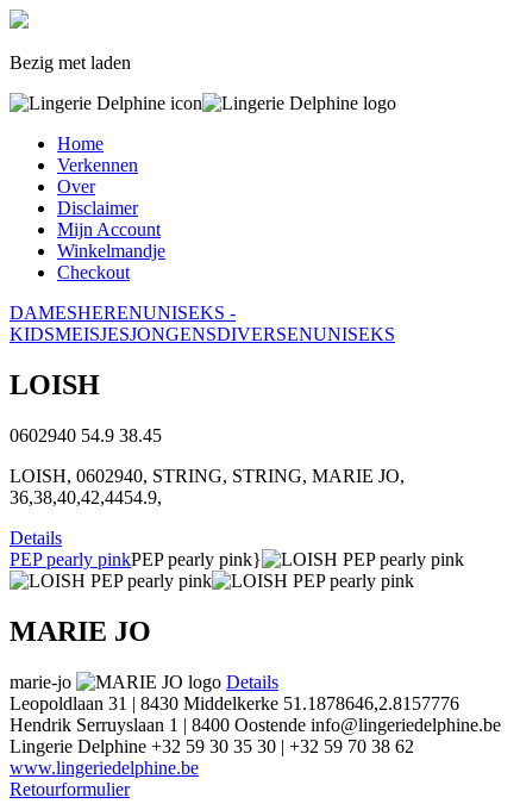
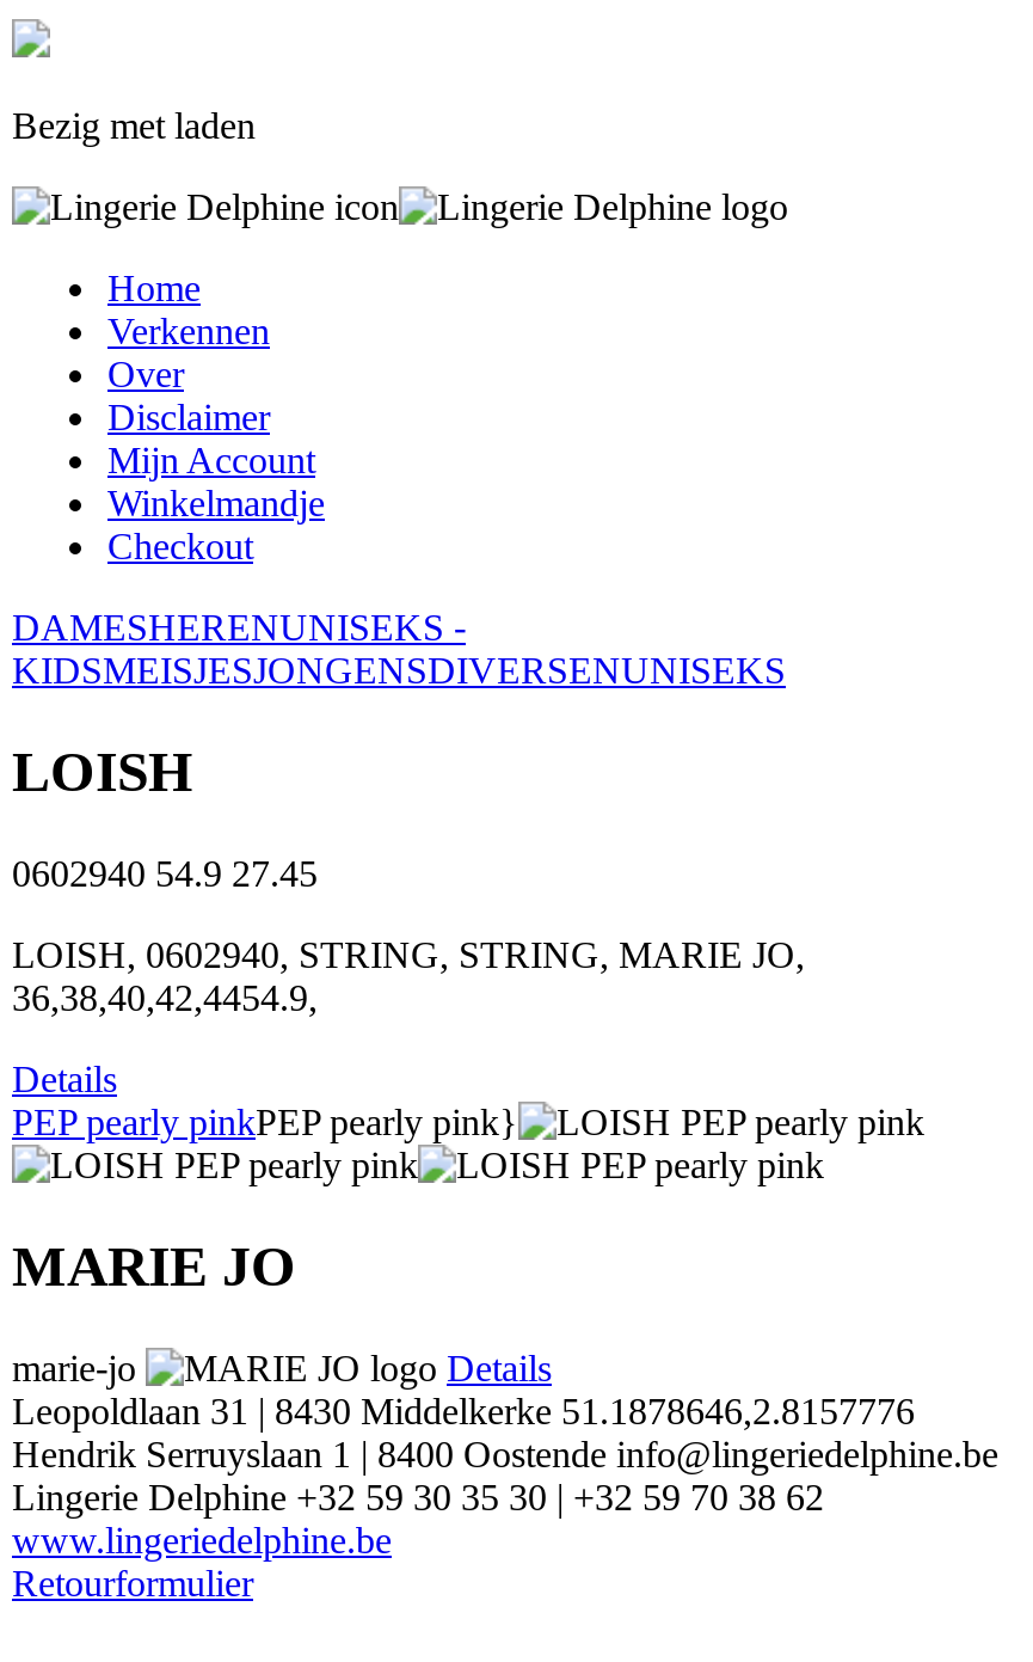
- 0602940 54.9 38.45
+ 0602940 54.9 27.45
